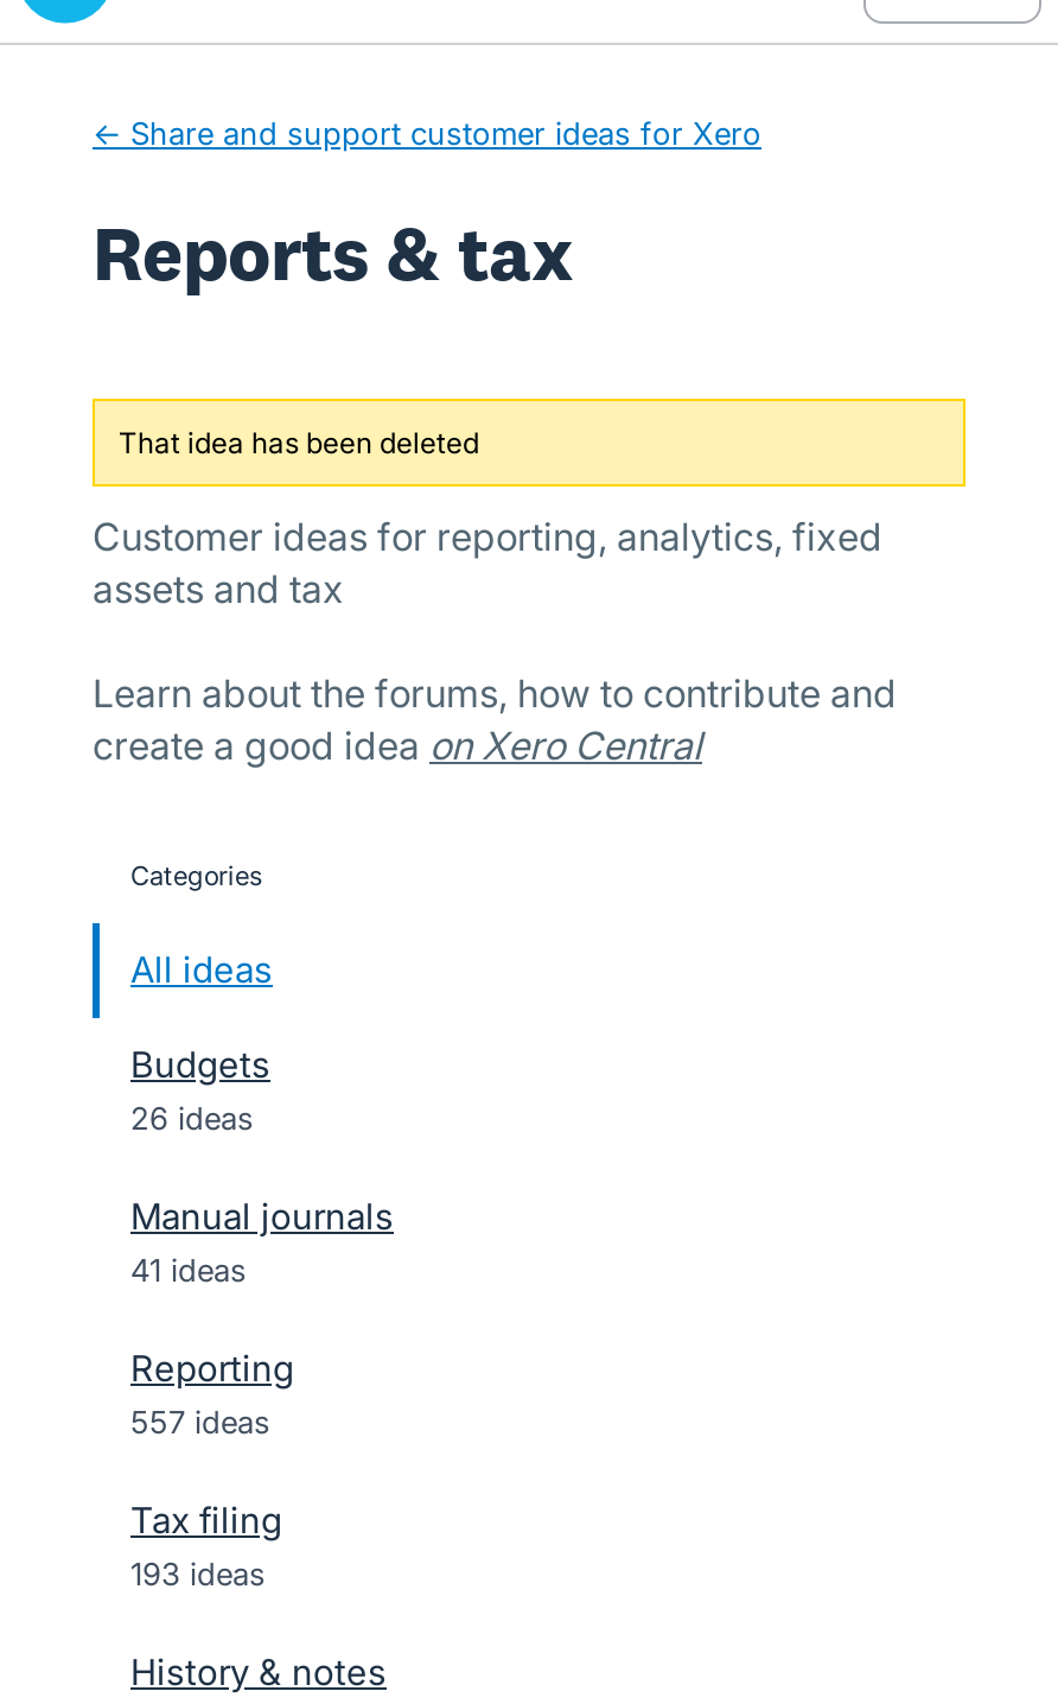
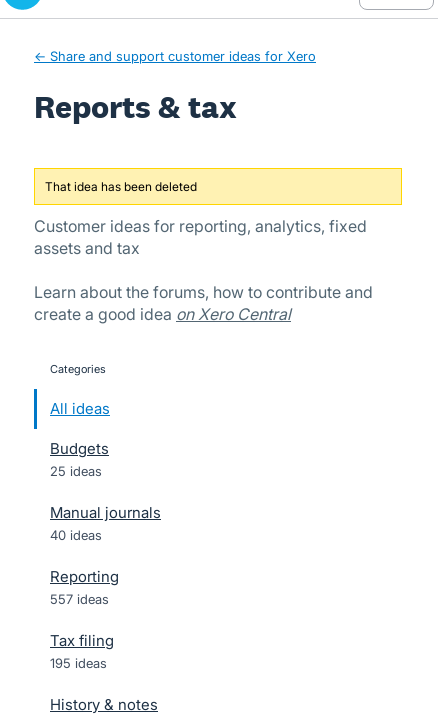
- 26 ideas
+ 25 ideas

- 41 ideas
+ 40 ideas

- 193 ideas
+ 195 ideas
